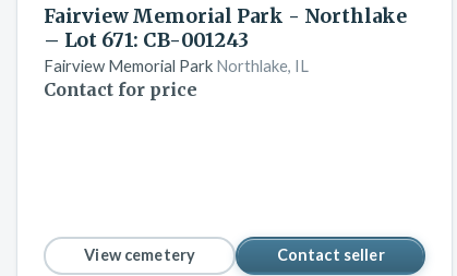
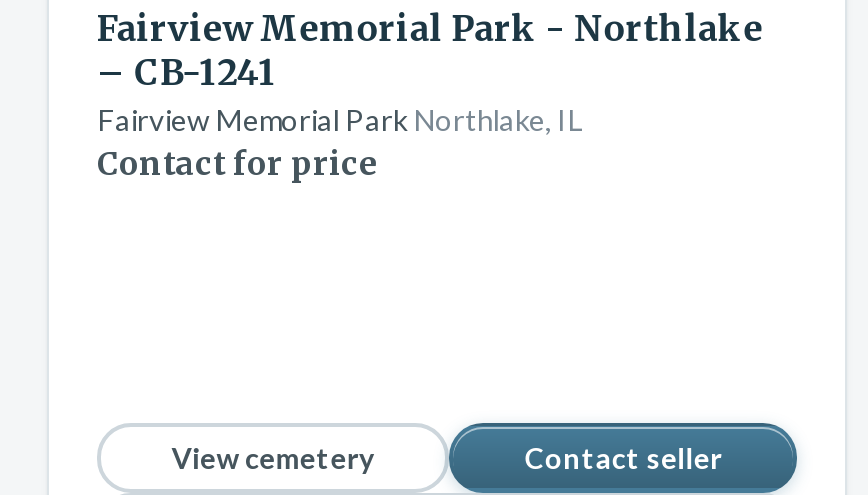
- – Lot 671: CB-001243
+ – CB-1241
